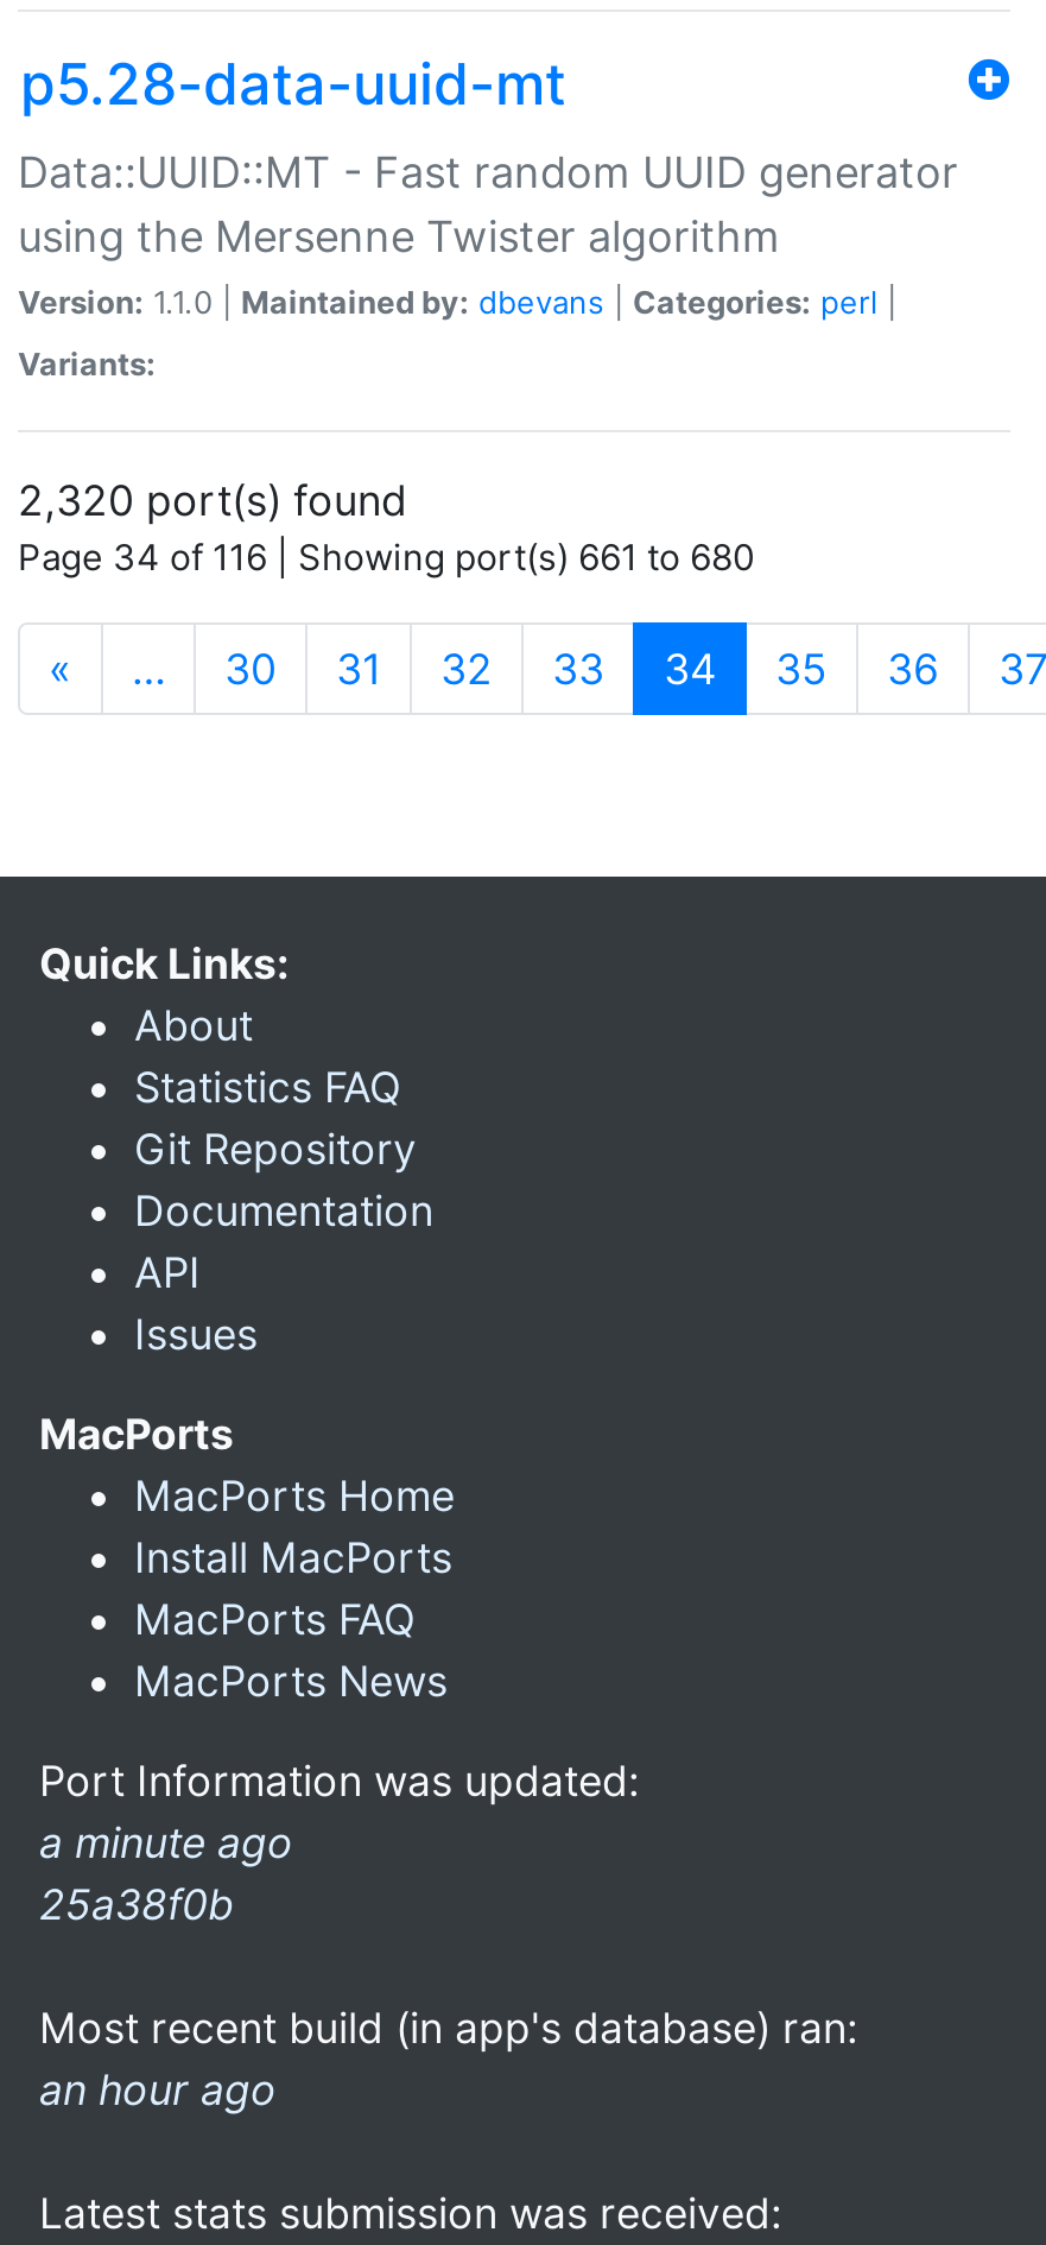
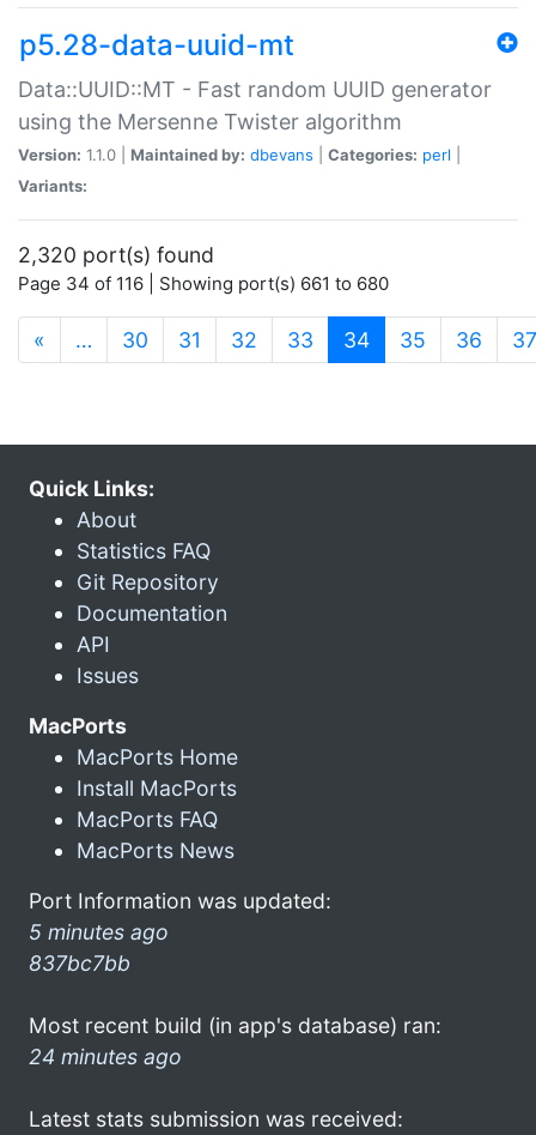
- a minute ago
- 25a38f0b
+ 5 minutes ago
+ 837bc7bb

- an hour ago
+ 24 minutes ago
